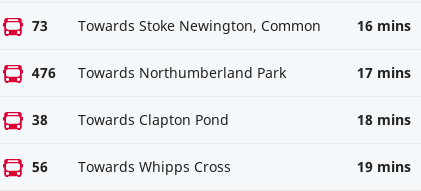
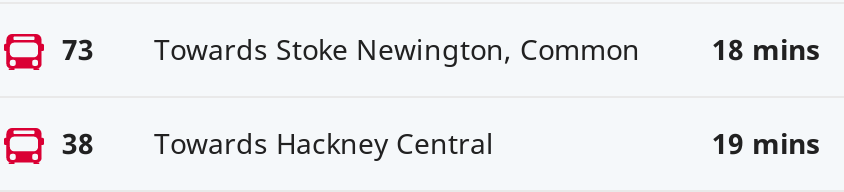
- 16 mins
- 476
- Towards Northumberland Park
- 17 mins
+ 18 mins

- Towards Clapton Pond
- 18 mins
- 56
- Towards Whipps Cross
+ Towards Hackney Central
